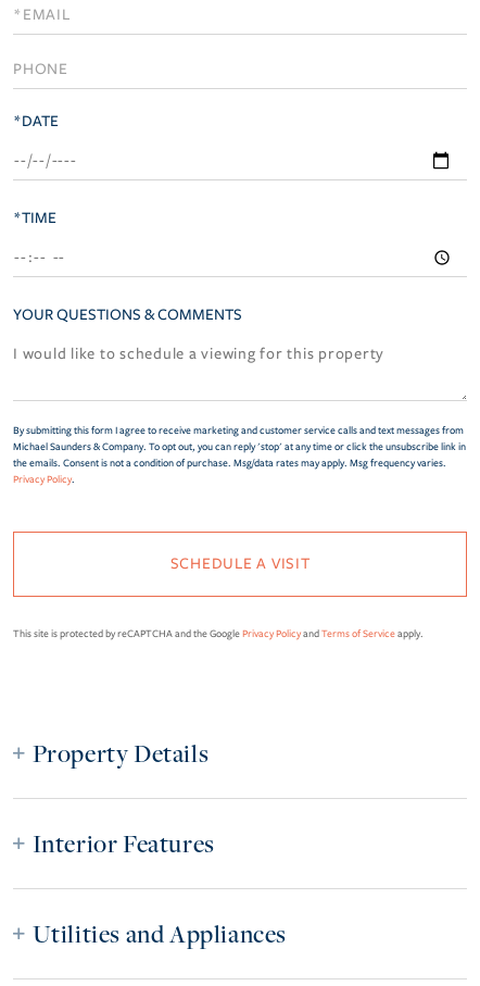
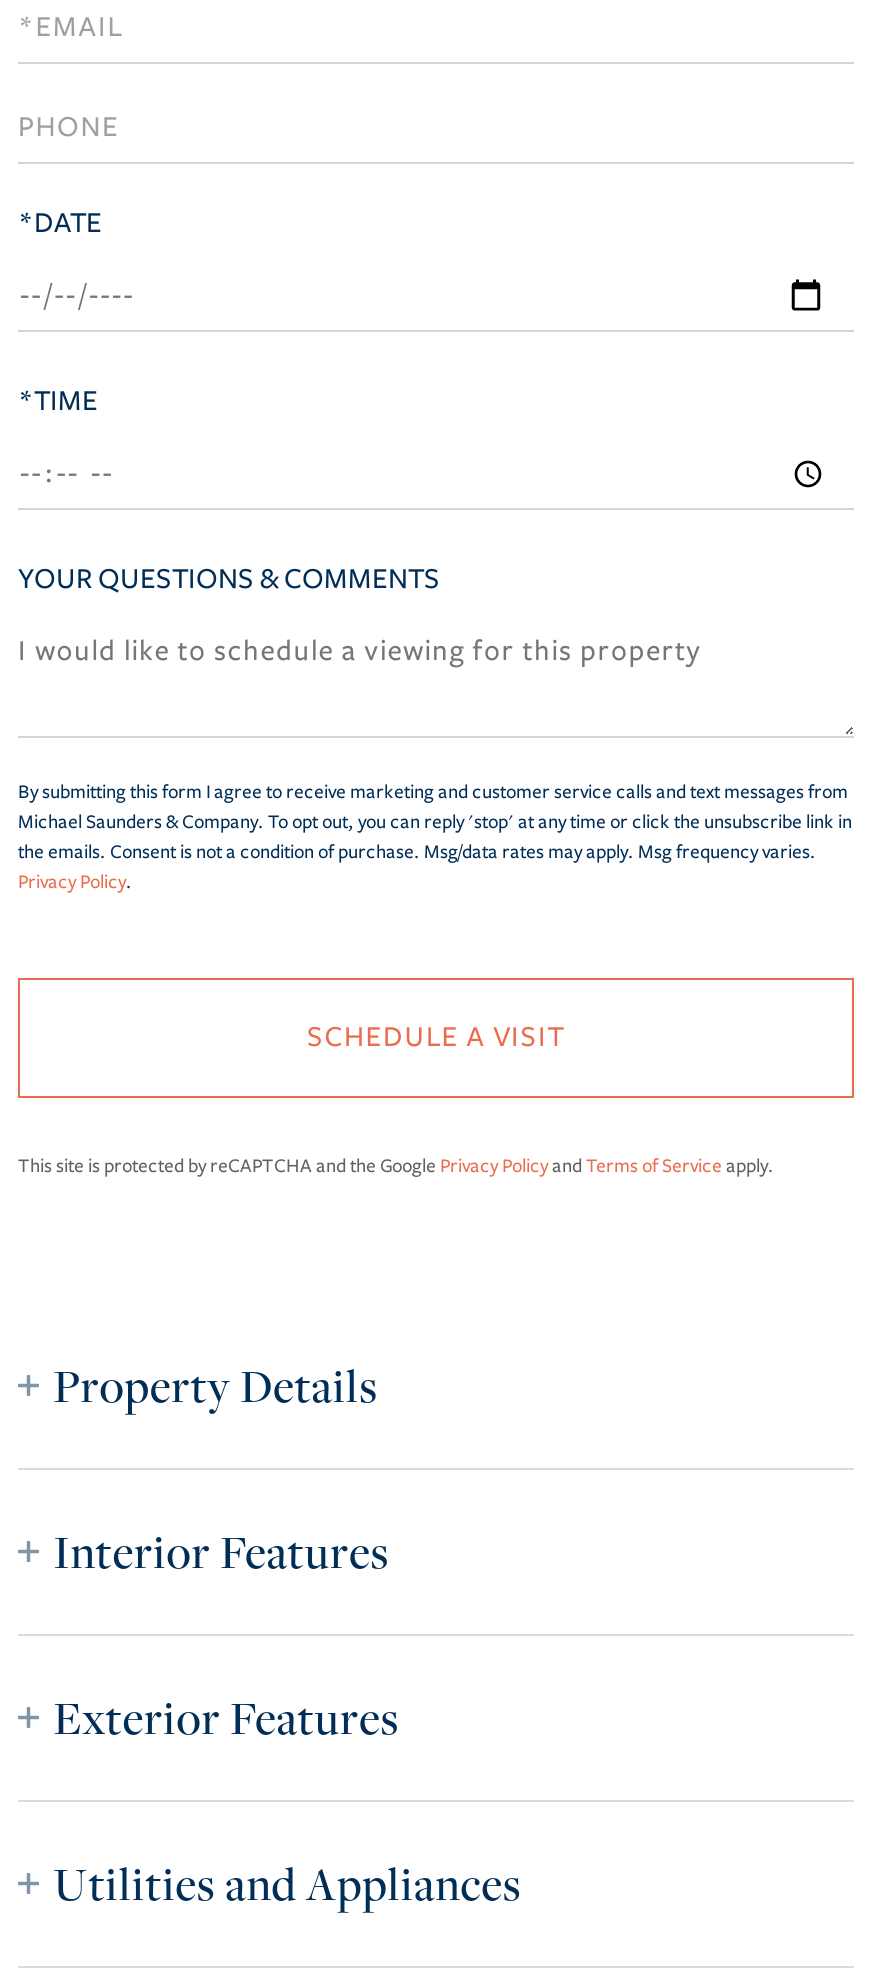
+ Exterior Features
